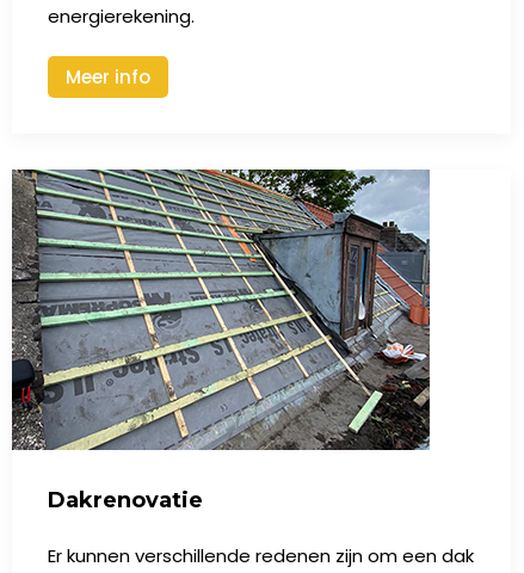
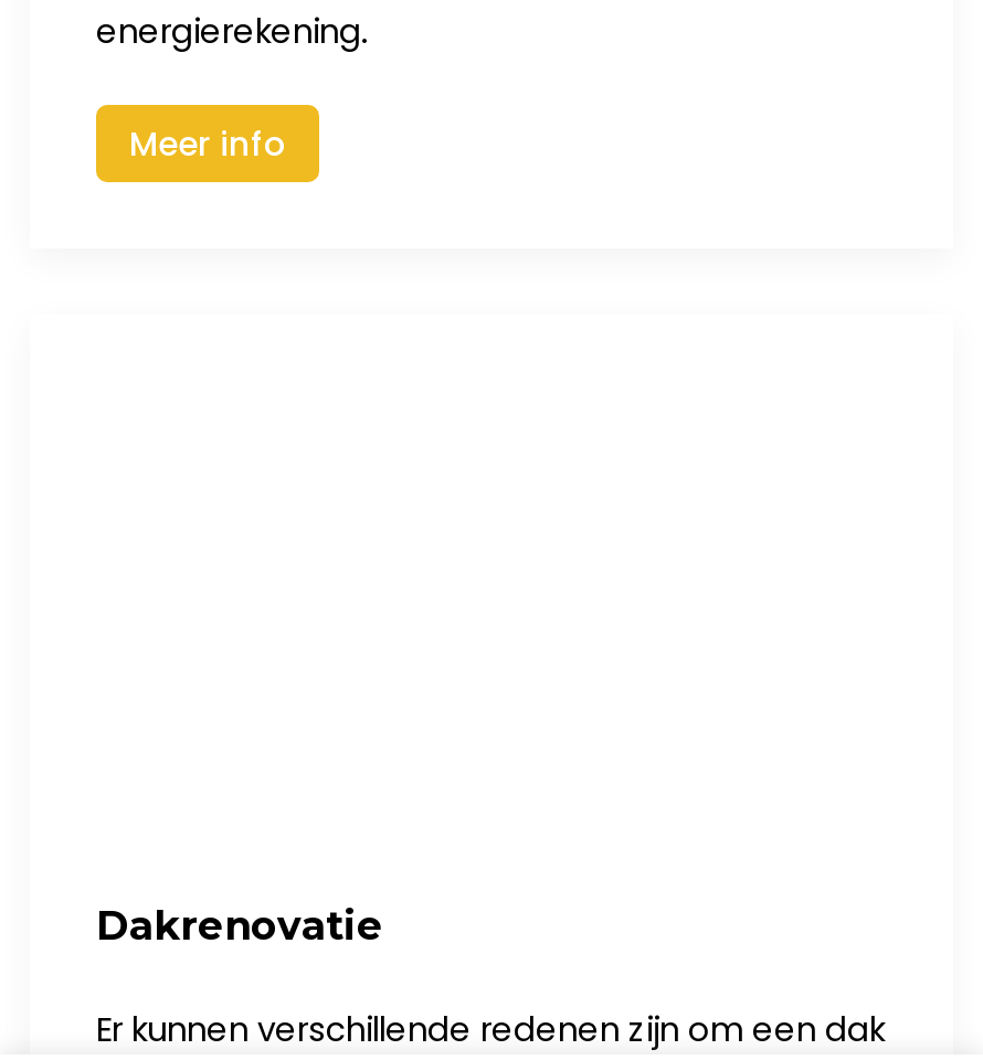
- [image]
